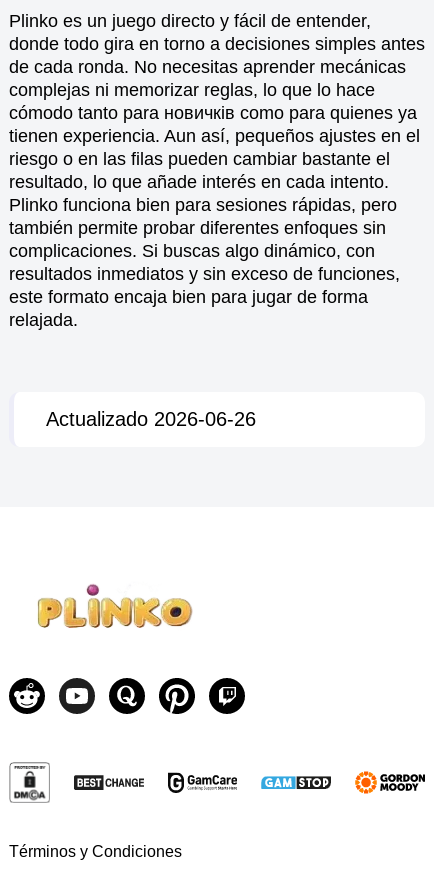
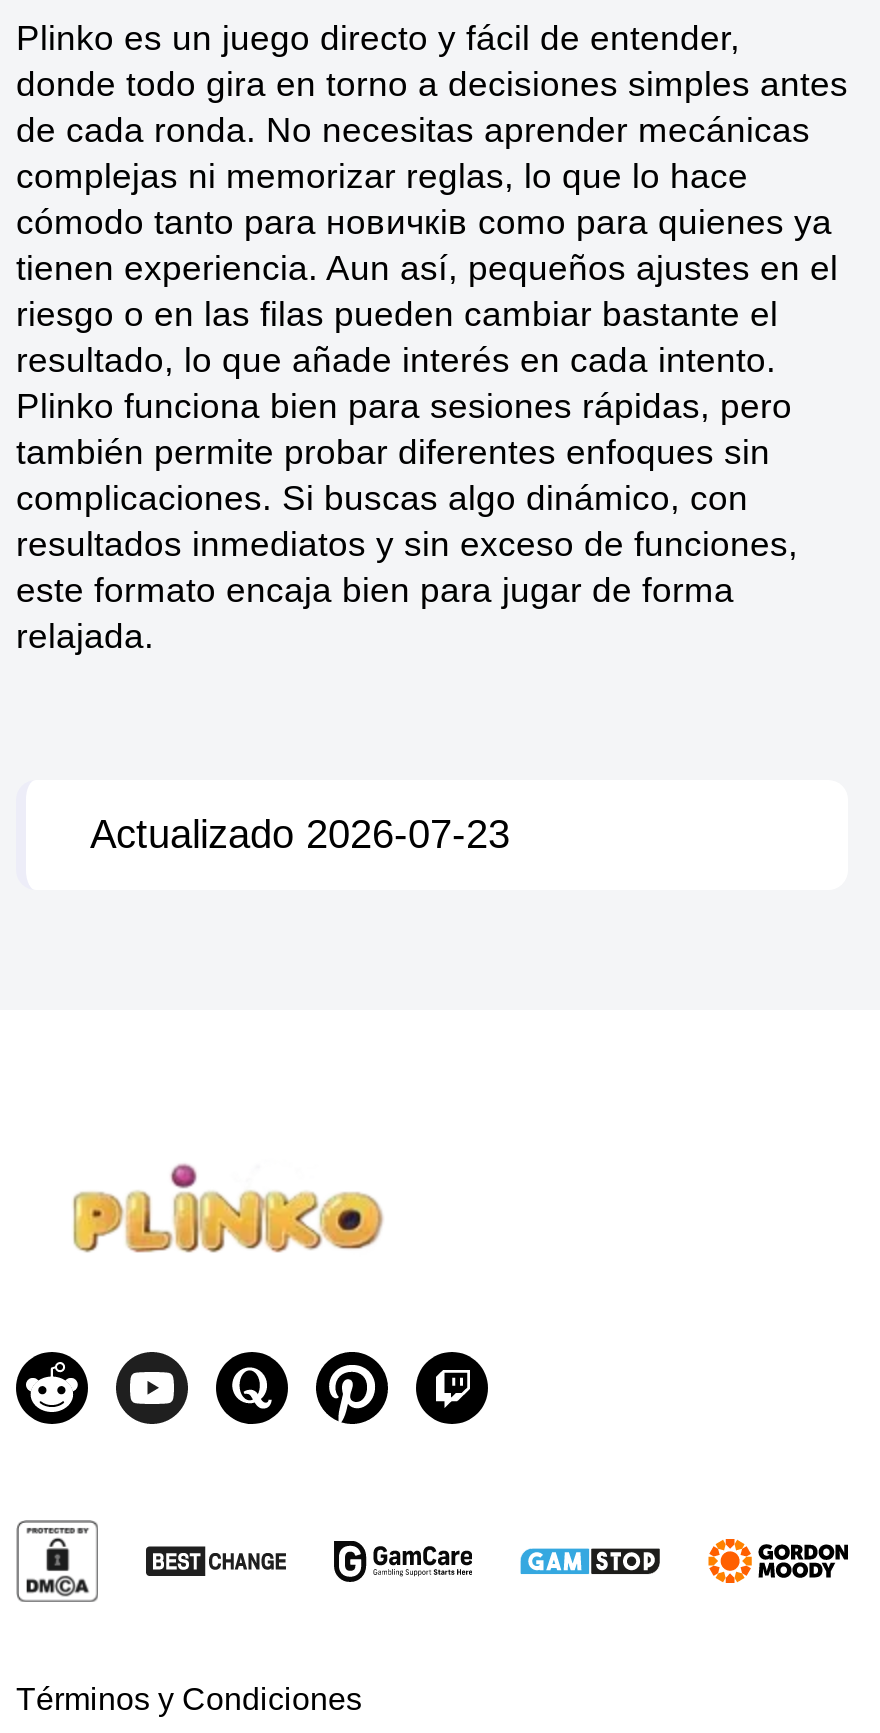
- Actualizado 2026-06-26
+ Actualizado 2026-07-23
